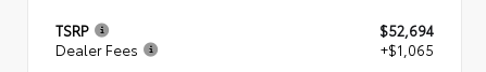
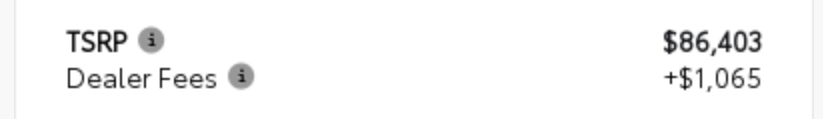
- $52,694
+ $86,403
